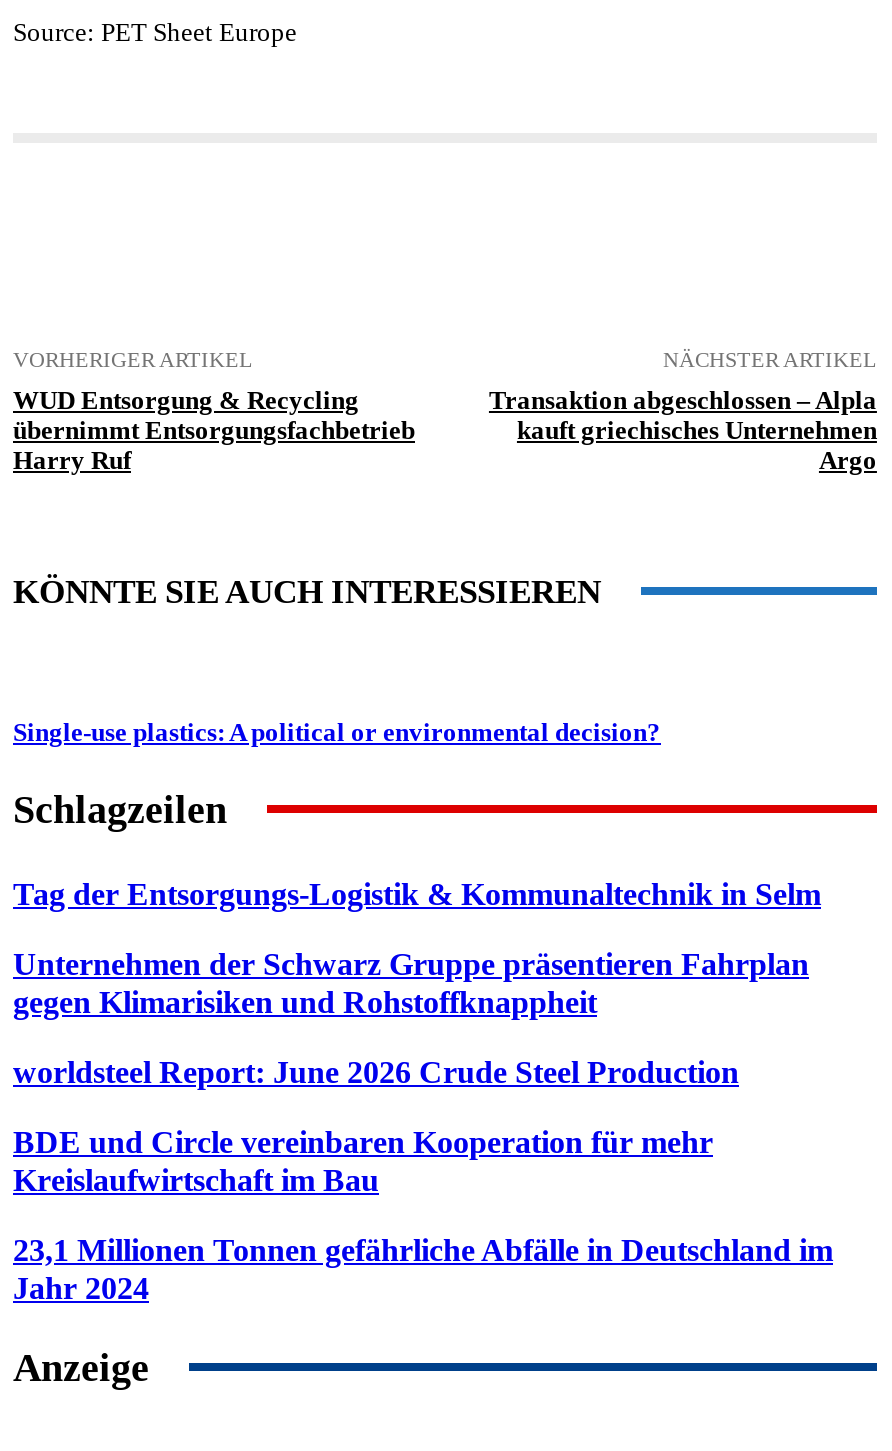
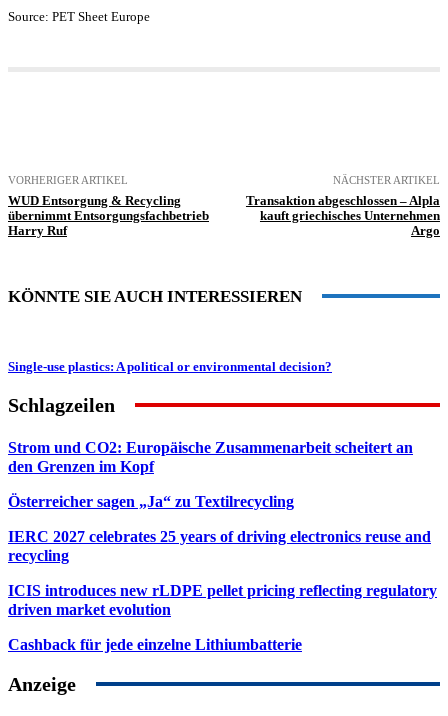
- Tag der Entsorgungs-Logistik & Kommunaltechnik in Selm
+ Strom und CO2: Europäische Zusammenarbeit scheitert an
+ den Grenzen im Kopf

- Unternehmen der Schwarz Gruppe präsentieren Fahrplan
- gegen Klimarisiken und Rohstoffknappheit
+ Österreicher sagen „Ja“ zu Textilrecycling

- worldsteel Report: June 2026 Crude Steel Production
+ IERC 2027 celebrates 25 years of driving electronics reuse and
+ recycling

- BDE und Circle vereinbaren Kooperation für mehr
- Kreislaufwirtschaft im Bau
+ ICIS introduces new rLDPE pellet pricing reflecting regulatory
+ driven market evolution

- 23,1 Millionen Tonnen gefährliche Abfälle in Deutschland im
- Jahr 2024
+ Cashback für jede einzelne Lithiumbatterie
